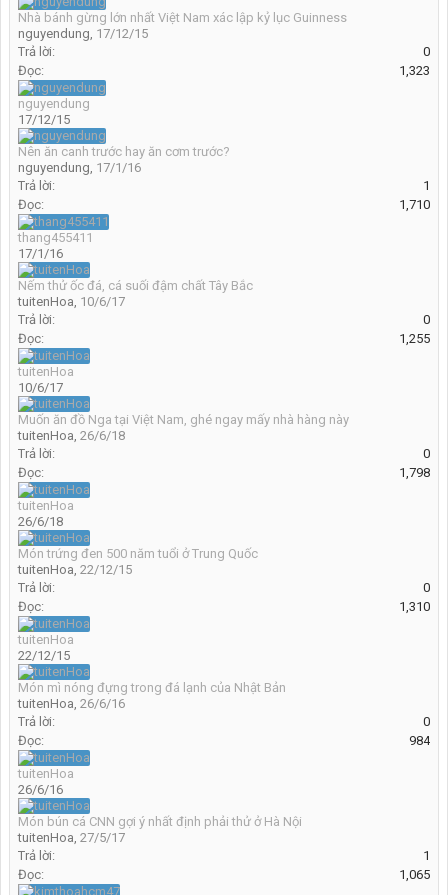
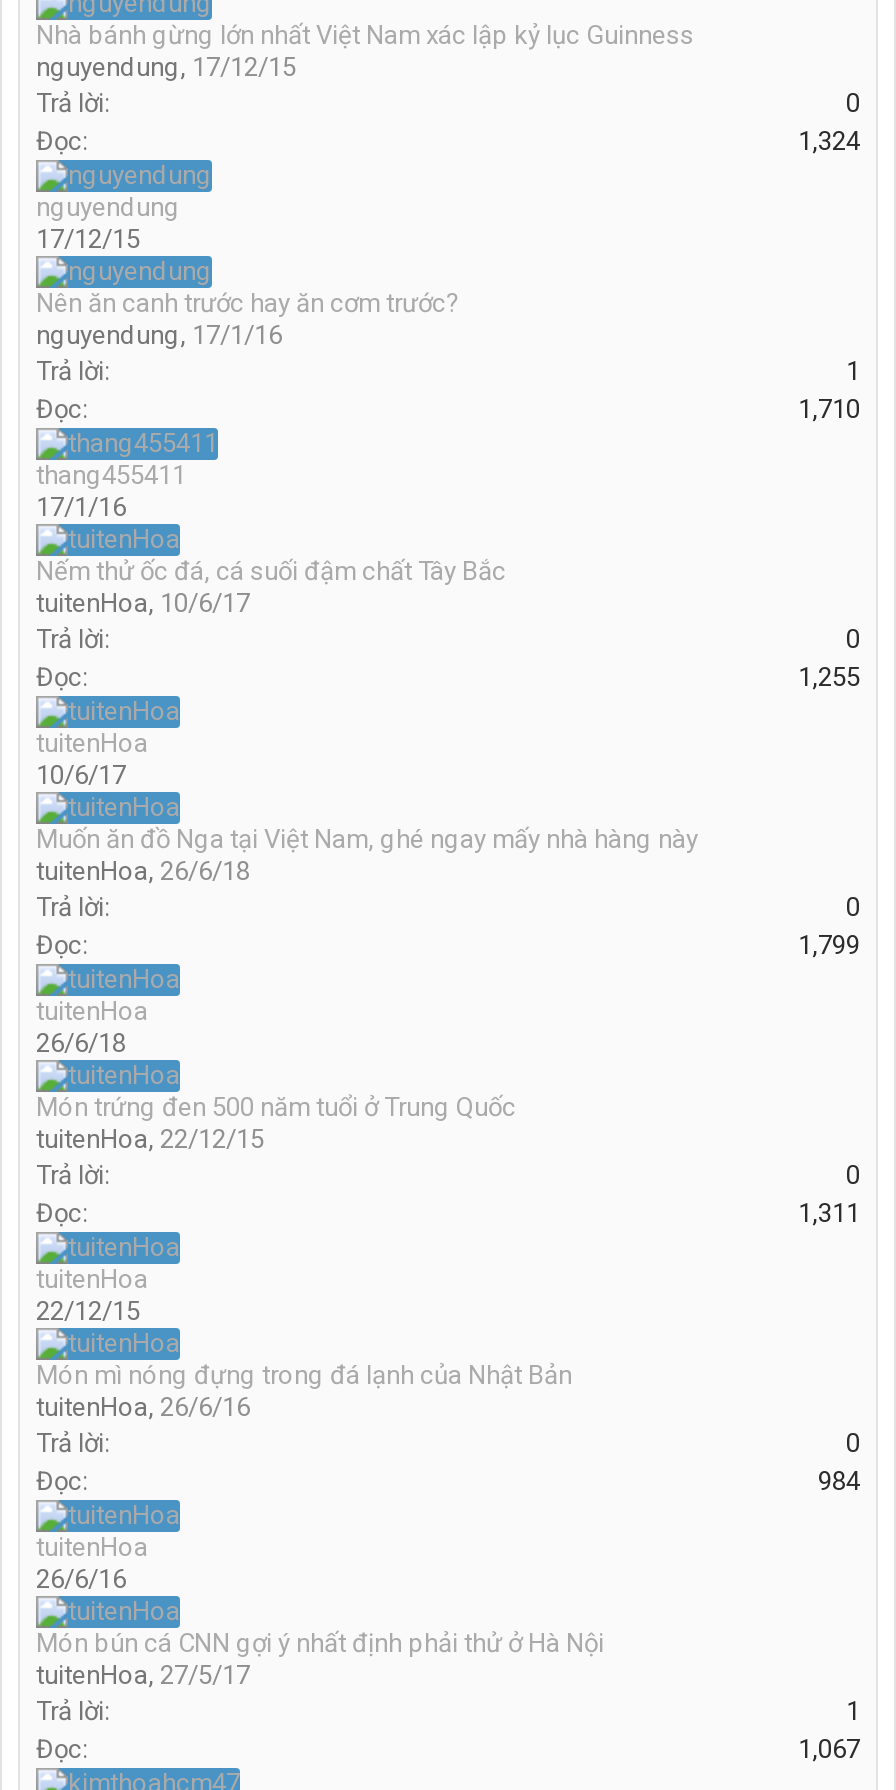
- 1,323
+ 1,324

- 1,798
+ 1,799

- 1,310
+ 1,311

- 1,065
+ 1,067
